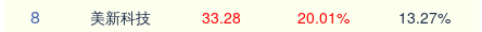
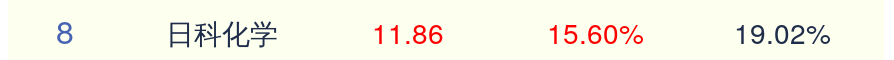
- 美新科技
- 33.28
- 20.01%
- 13.27%
+ 日科化学
+ 11.86
+ 15.60%
+ 19.02%
